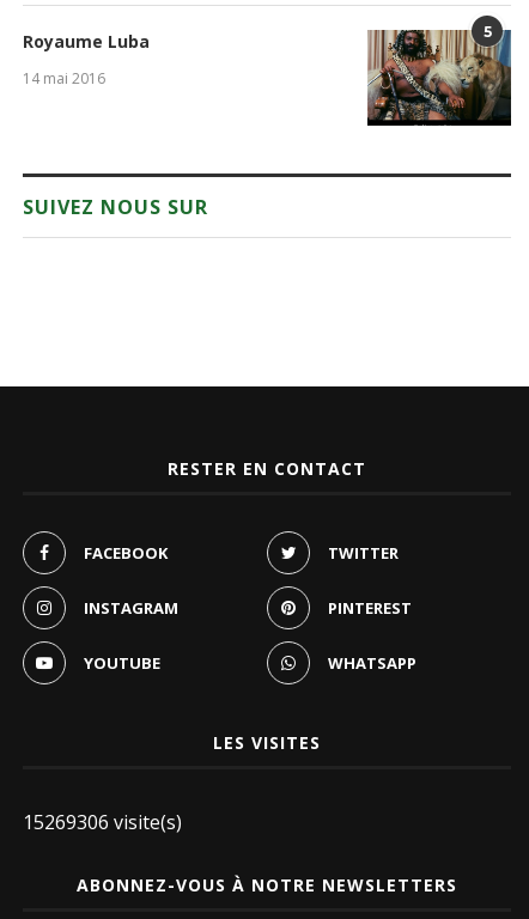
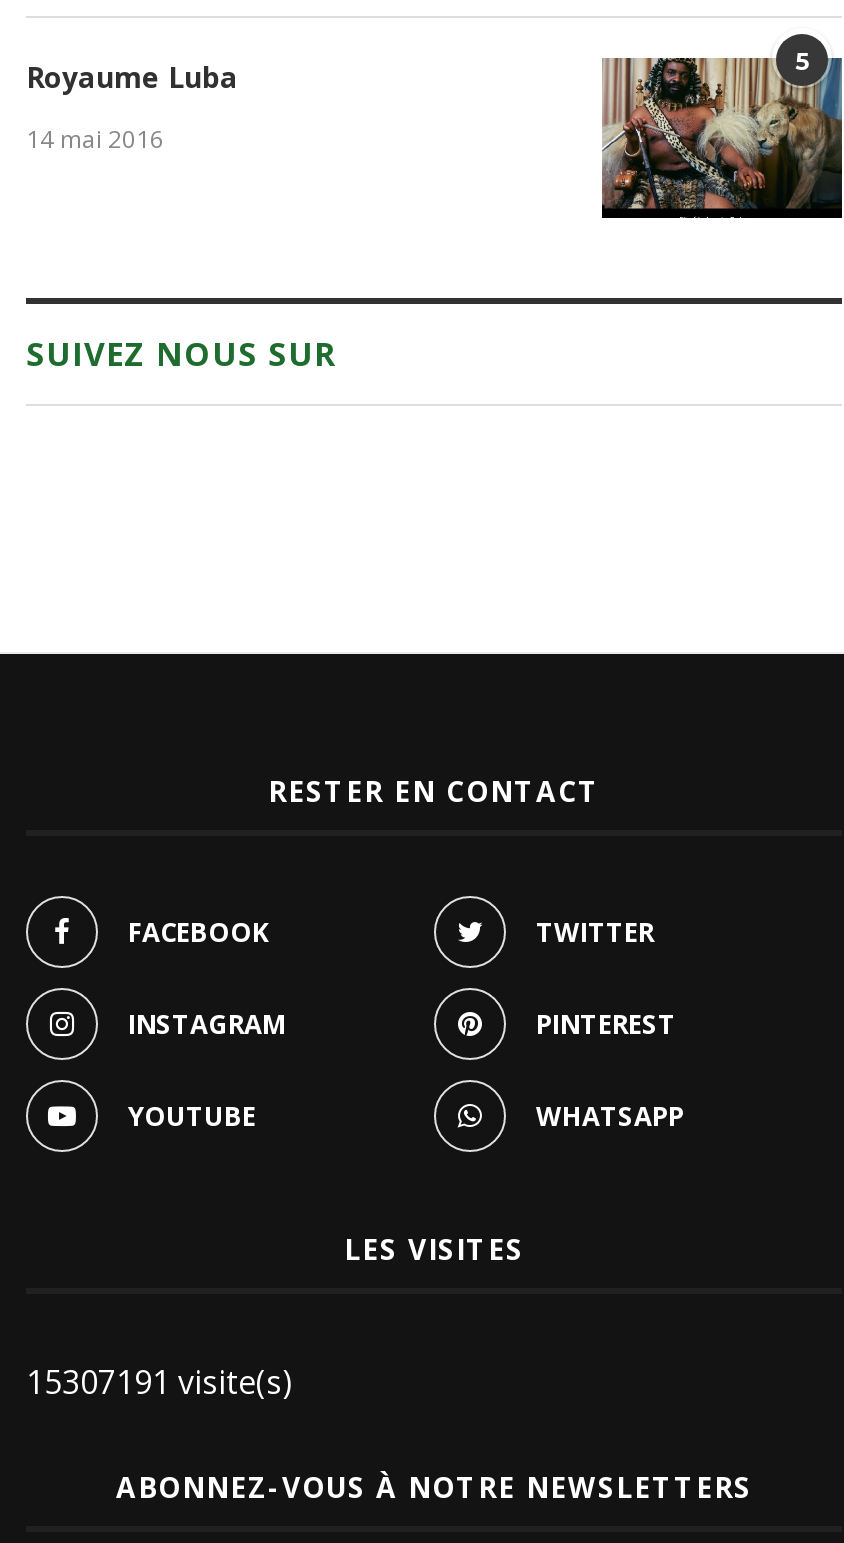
- 15269306 visite(s)
+ 15307191 visite(s)
